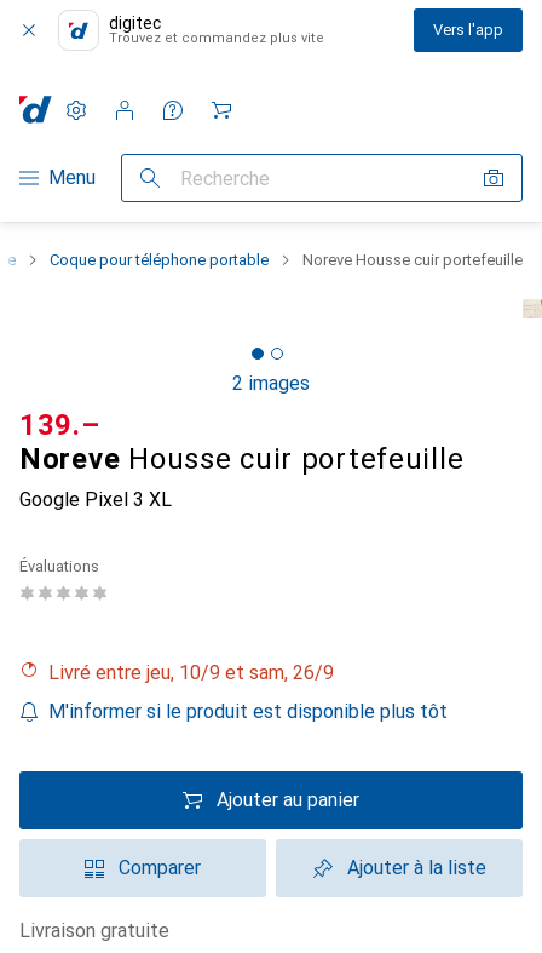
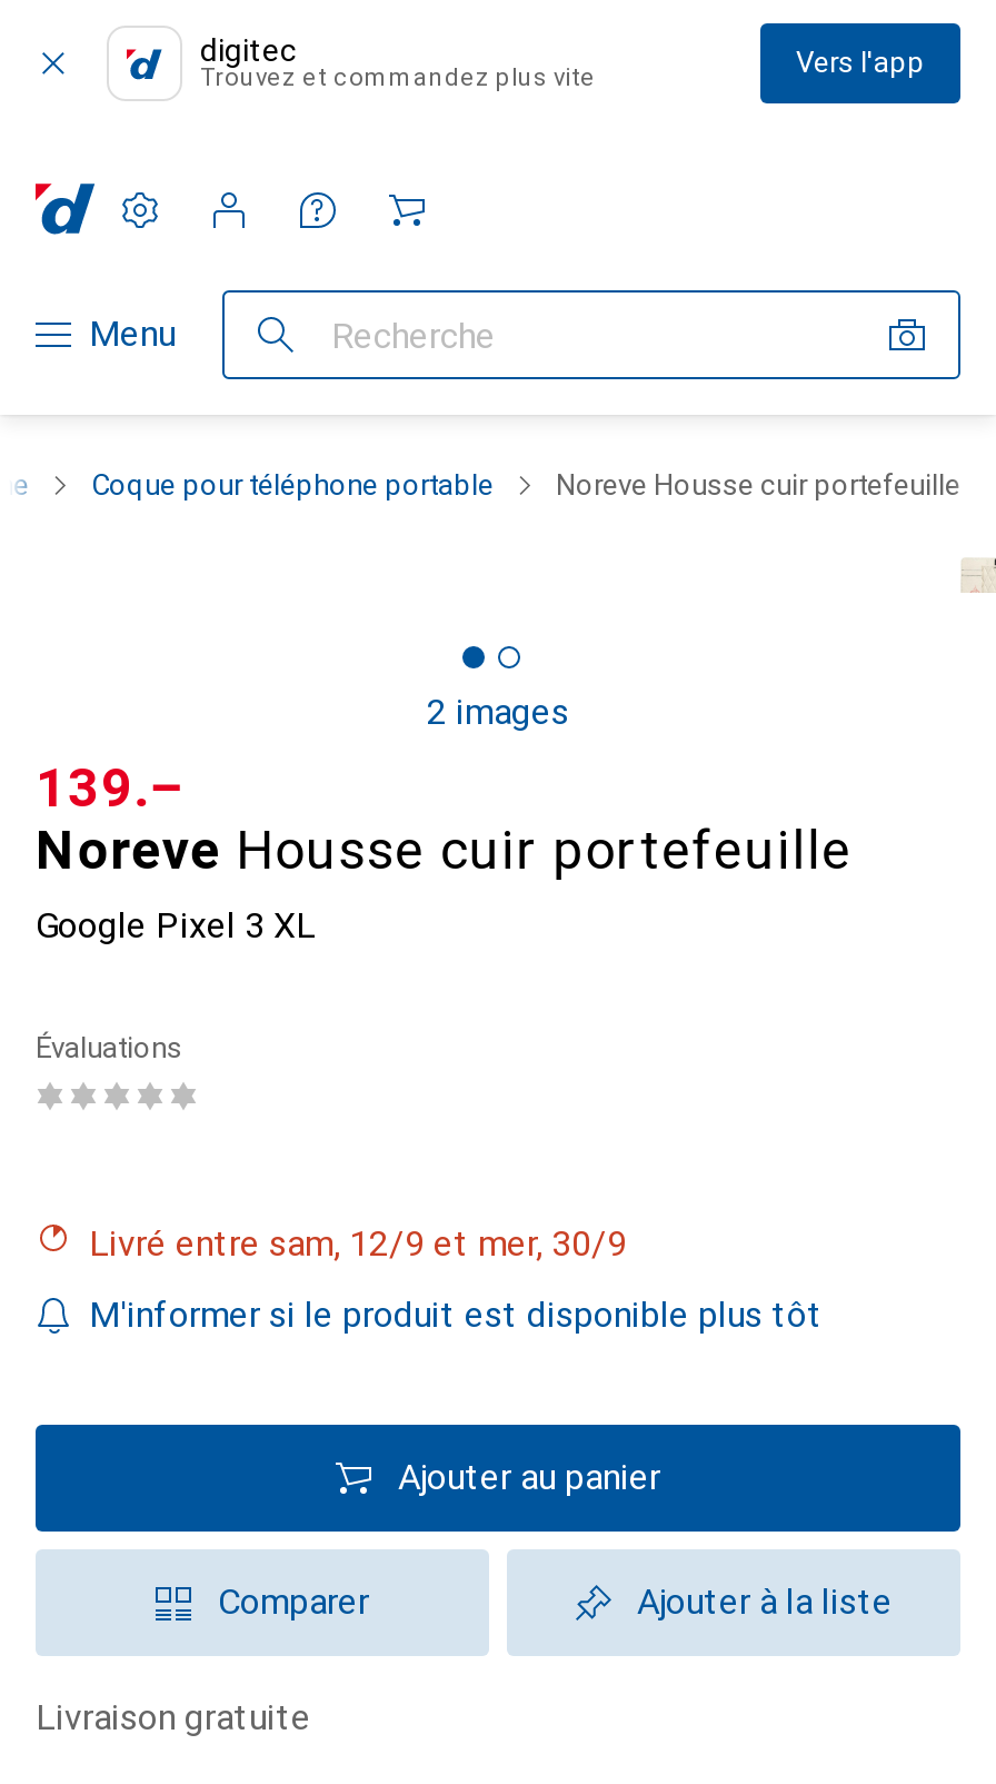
- Livré entre jeu, 10/9 et sam, 26/9
+ Livré entre sam, 12/9 et mer, 30/9
